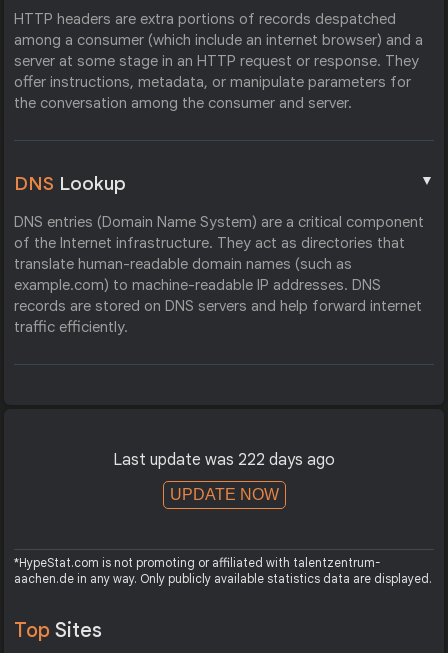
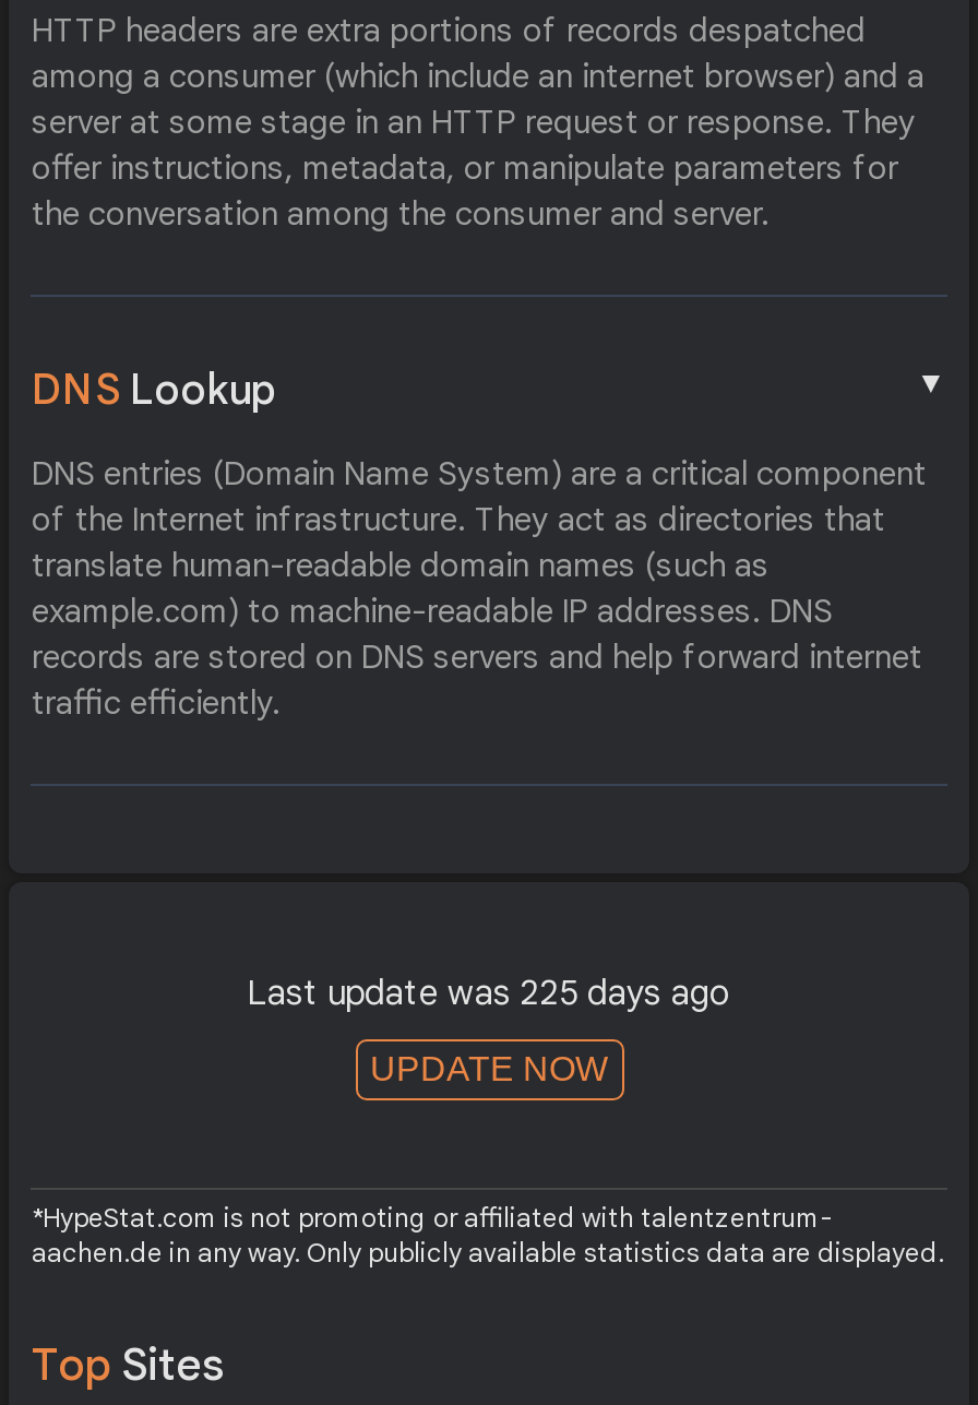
- Last update was 222 days ago
+ Last update was 225 days ago
